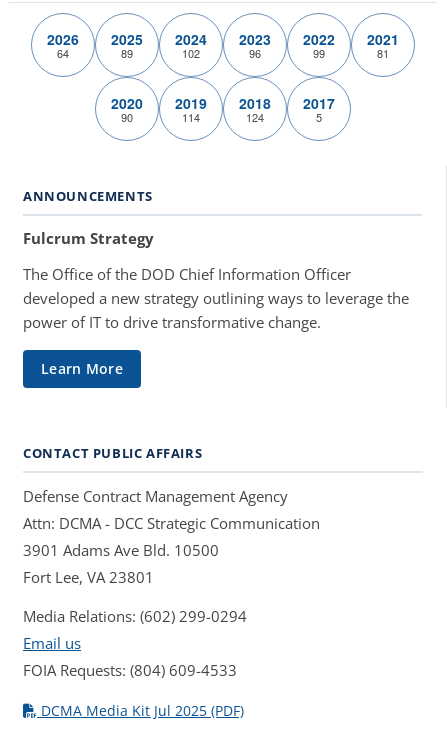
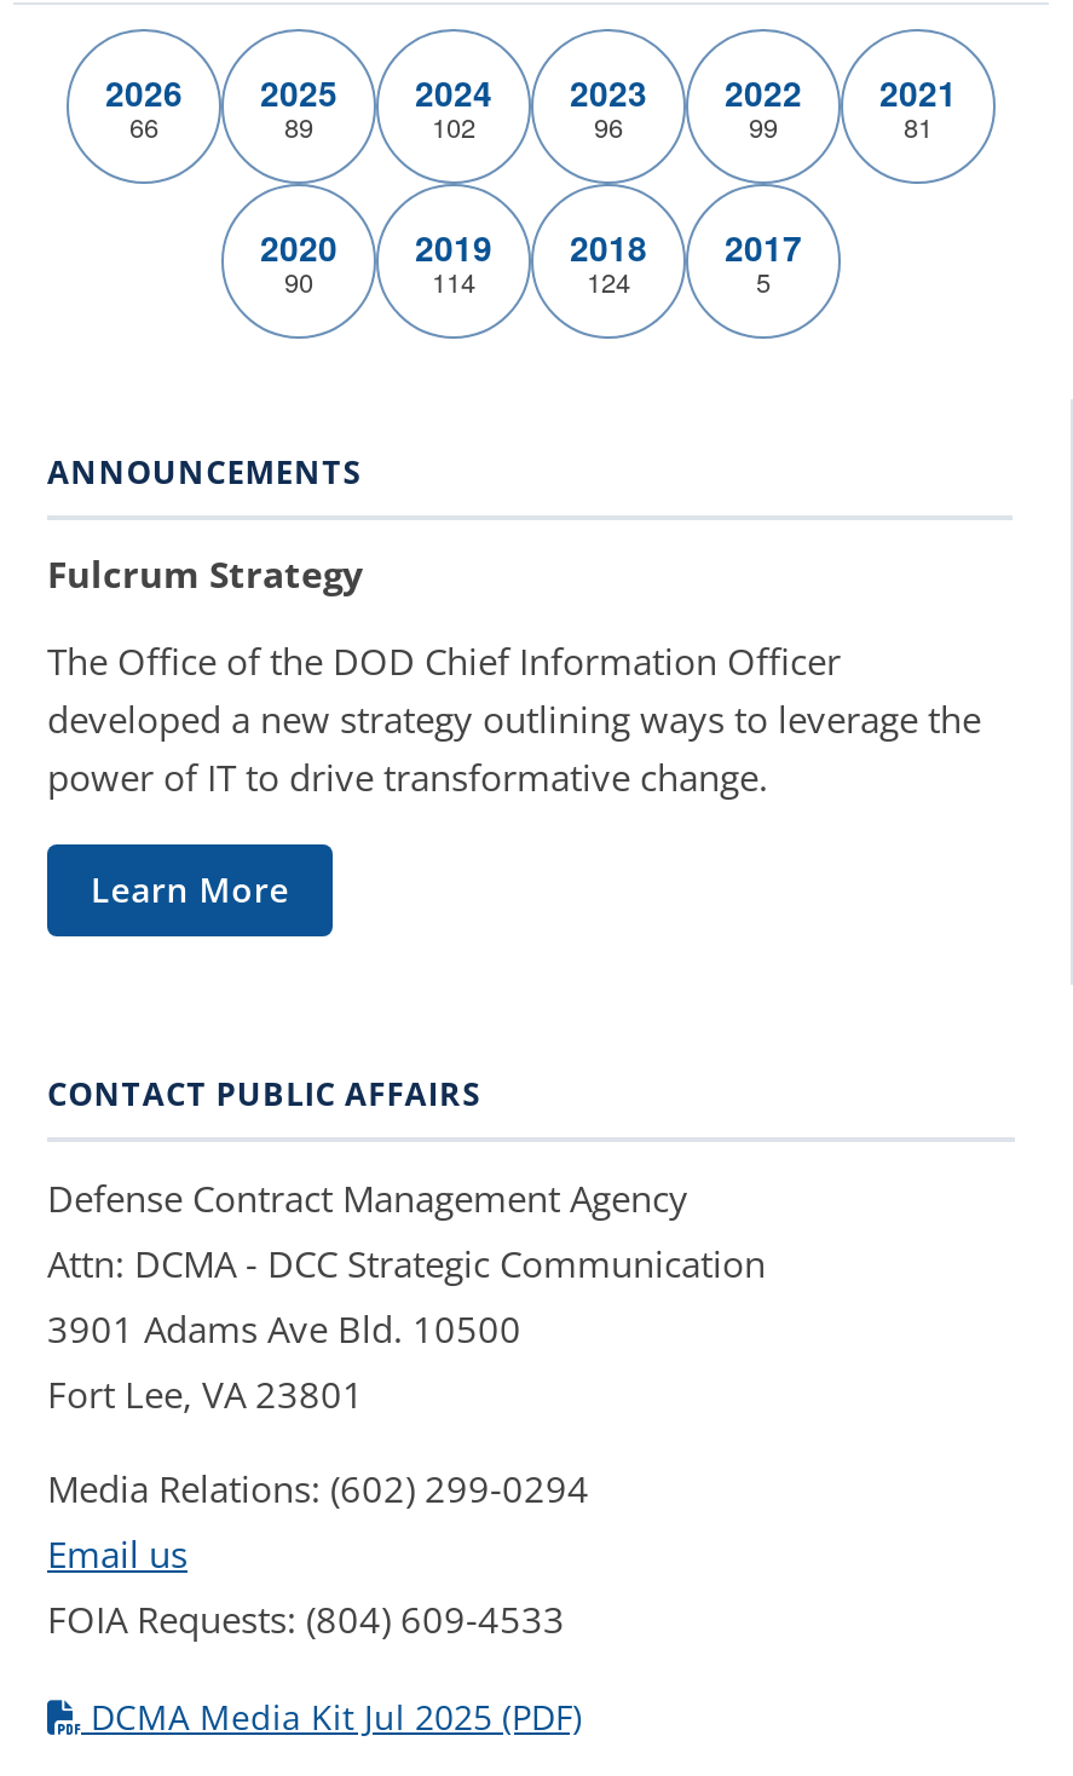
- 64
+ 66
